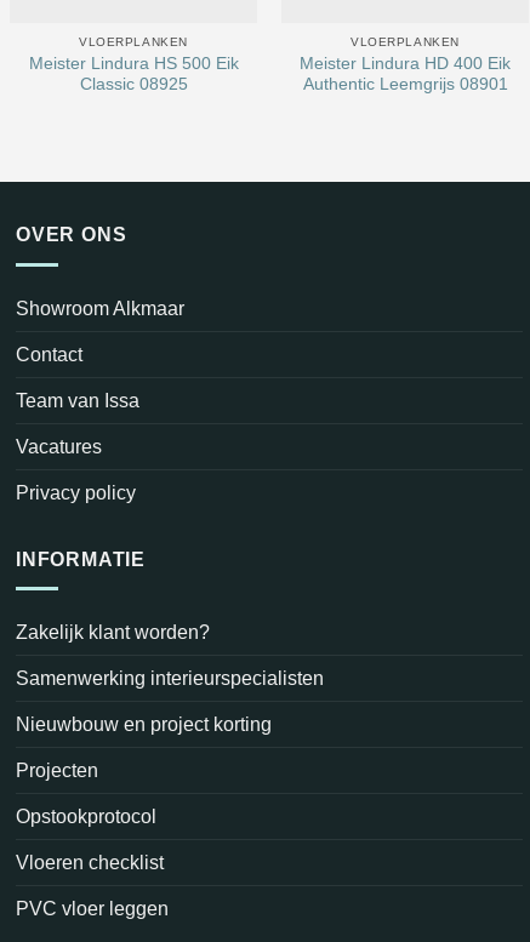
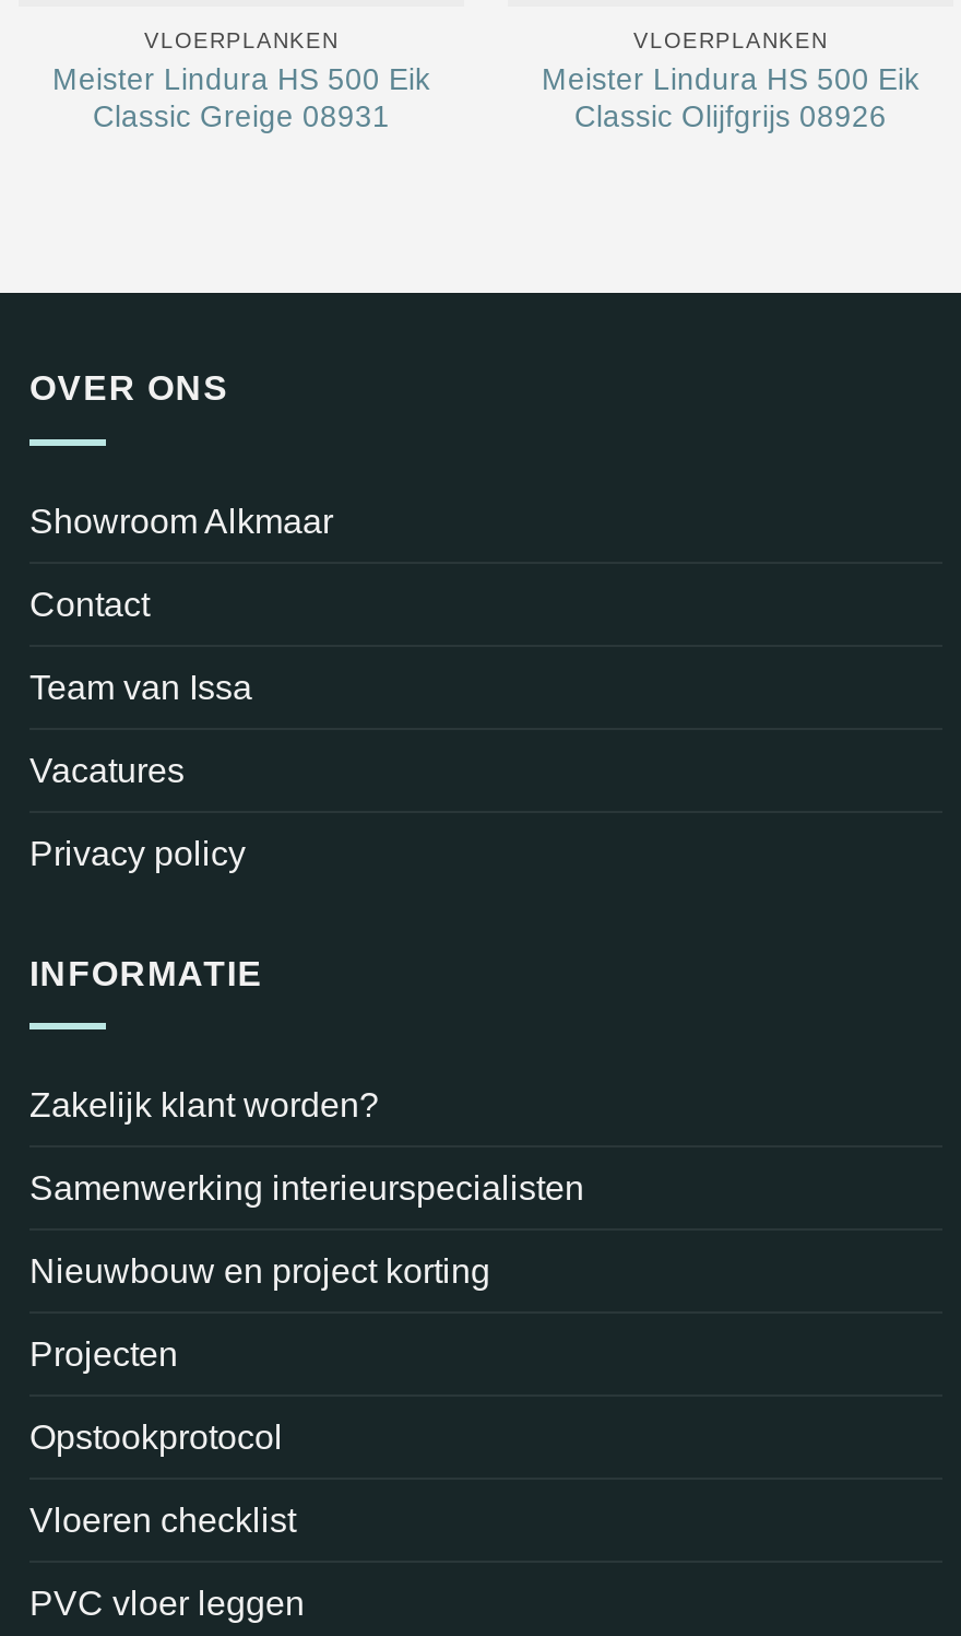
- Meister Lindura HD 400 Eik
- Authentic Leemgrijs 08901
+ Meister Lindura HS 500 Eik
+ Classic Olijfgrijs 08926

- Classic 08925
+ Classic Greige 08931
